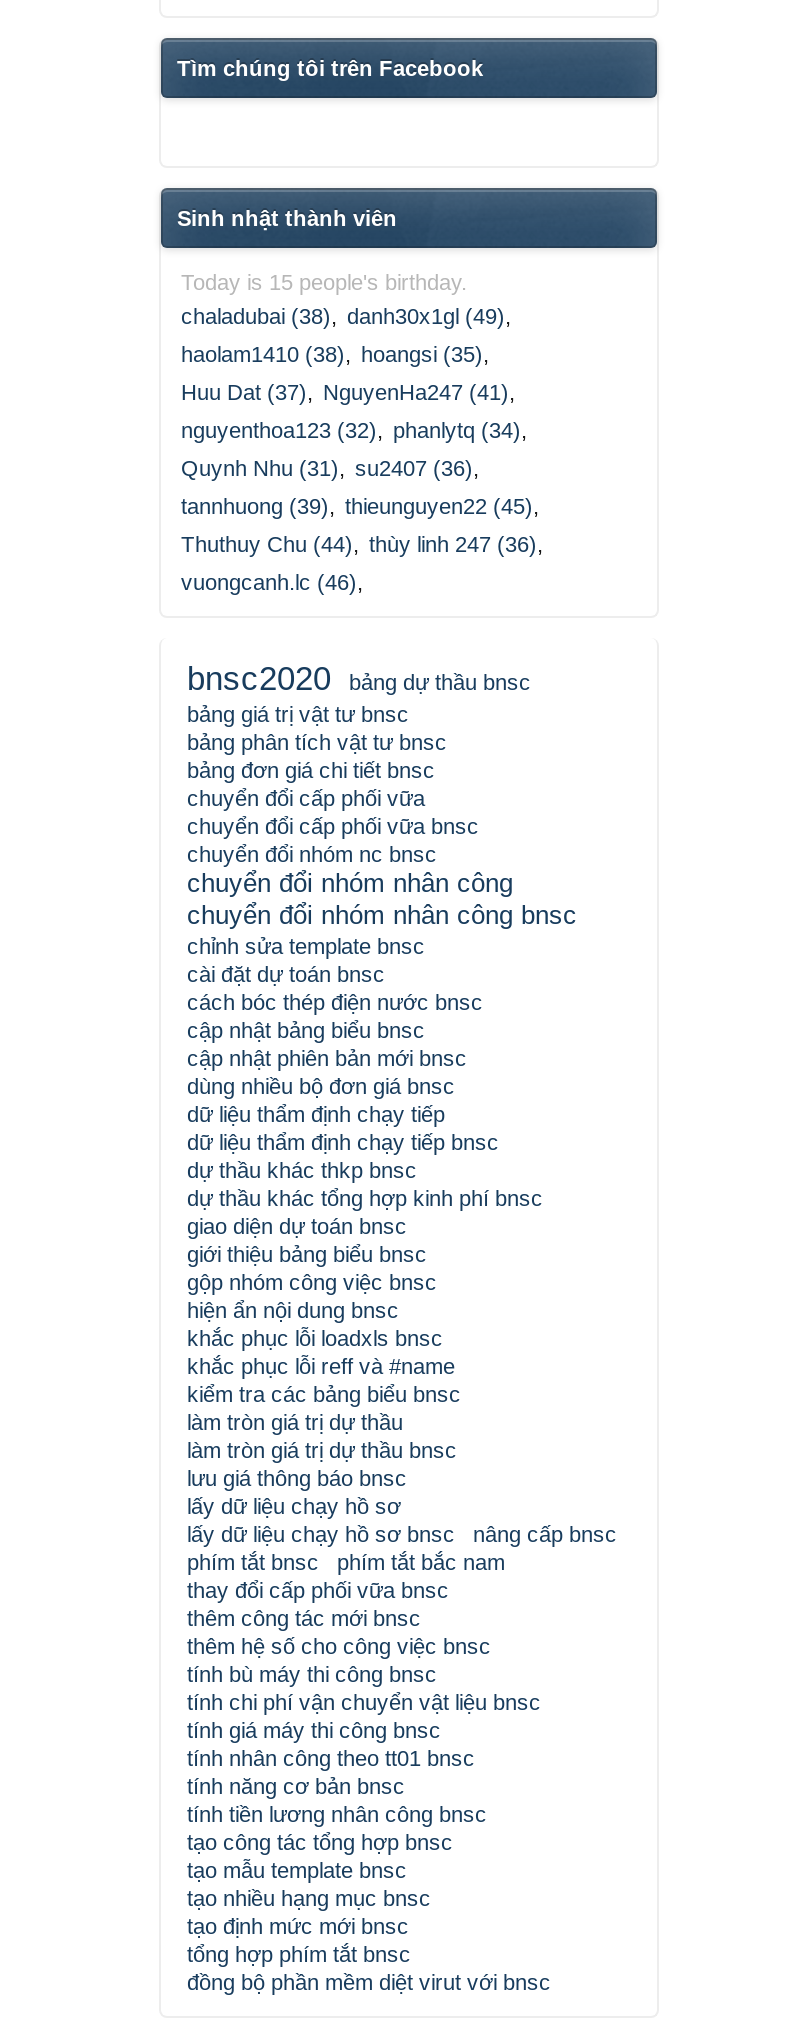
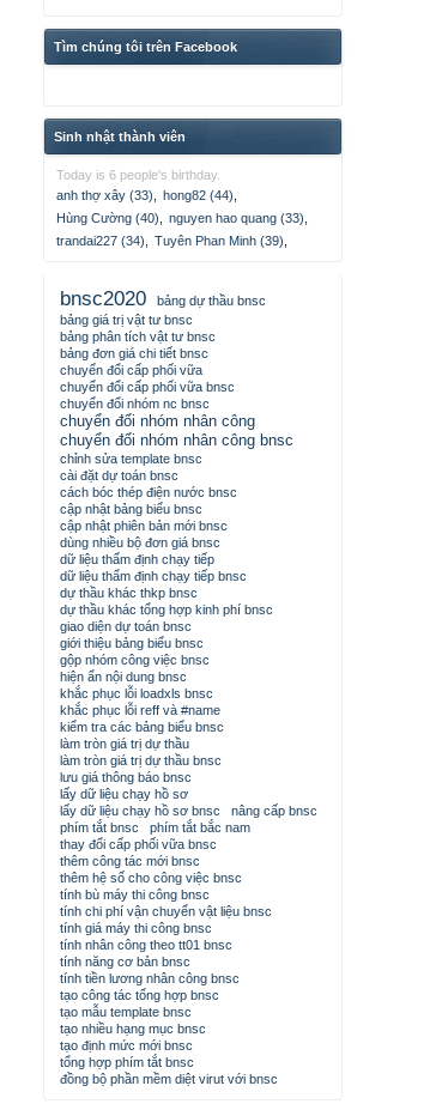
- Today is 15 people's birthday.
- chaladubai (38), danh30x1gl (49),
- haolam1410 (38), hoangsi (35),
- Huu Dat (37), NguyenHa247 (41),
- nguyenthoa123 (32), phanlytq (34),
- Quynh Nhu (31), su2407 (36),
- tannhuong (39), thieunguyen22 (45),
- Thuthuy Chu (44), thùy linh 247 (36),
- vuongcanh.lc (46),
+ Today is 6 people's birthday.
+ anh thợ xây (33), hong82 (44),
+ Hùng Cường (40), nguyen hao quang (33),
+ trandai227 (34), Tuyên Phan Minh (39),
